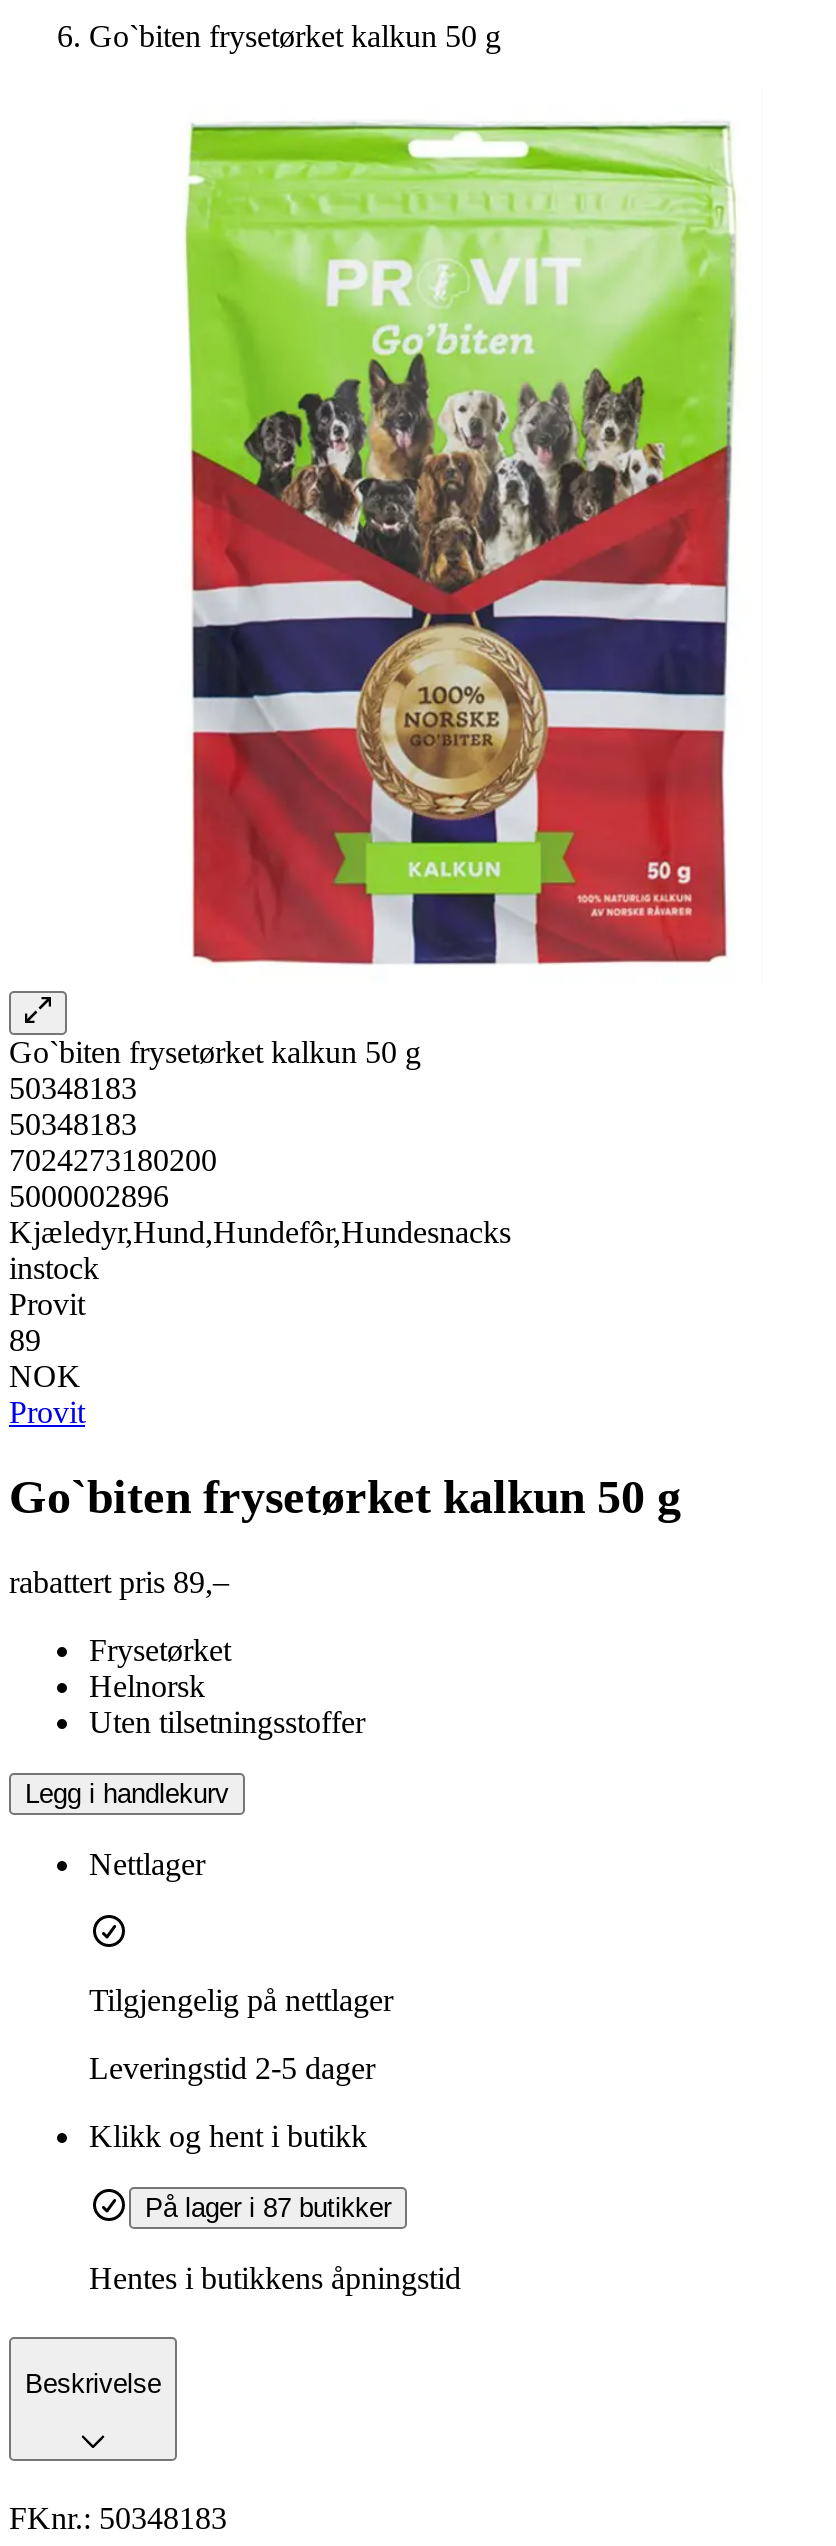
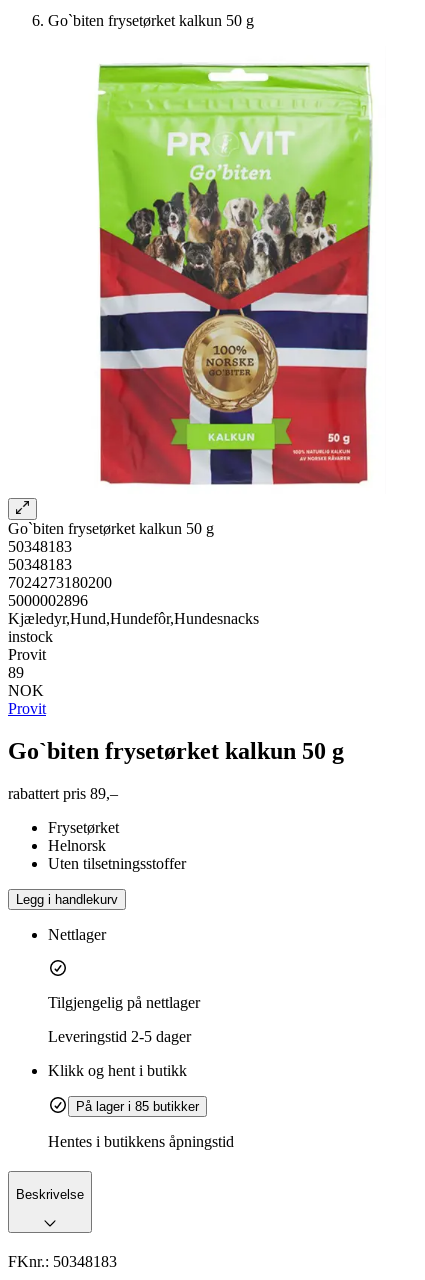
- På lager i 87 butikker
+ På lager i 85 butikker
